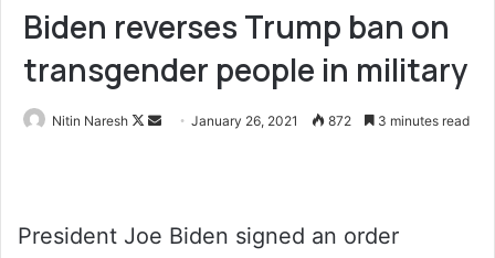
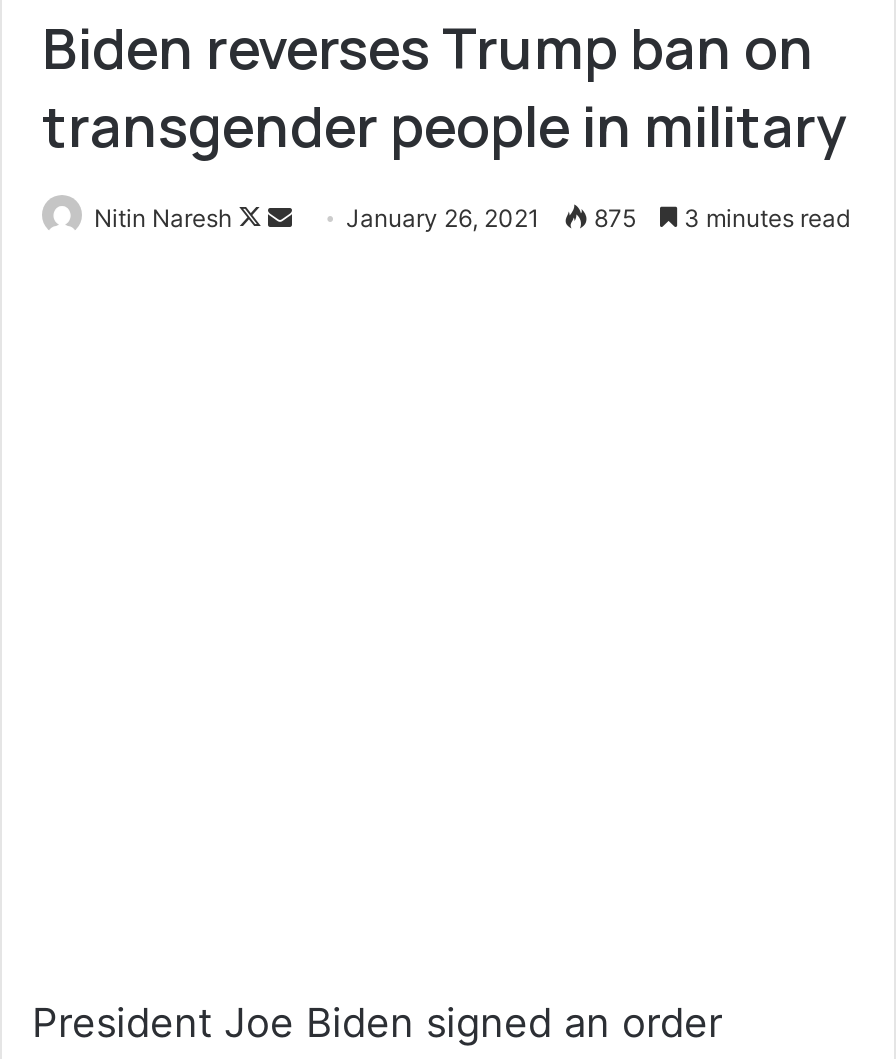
- 872
+ 875
